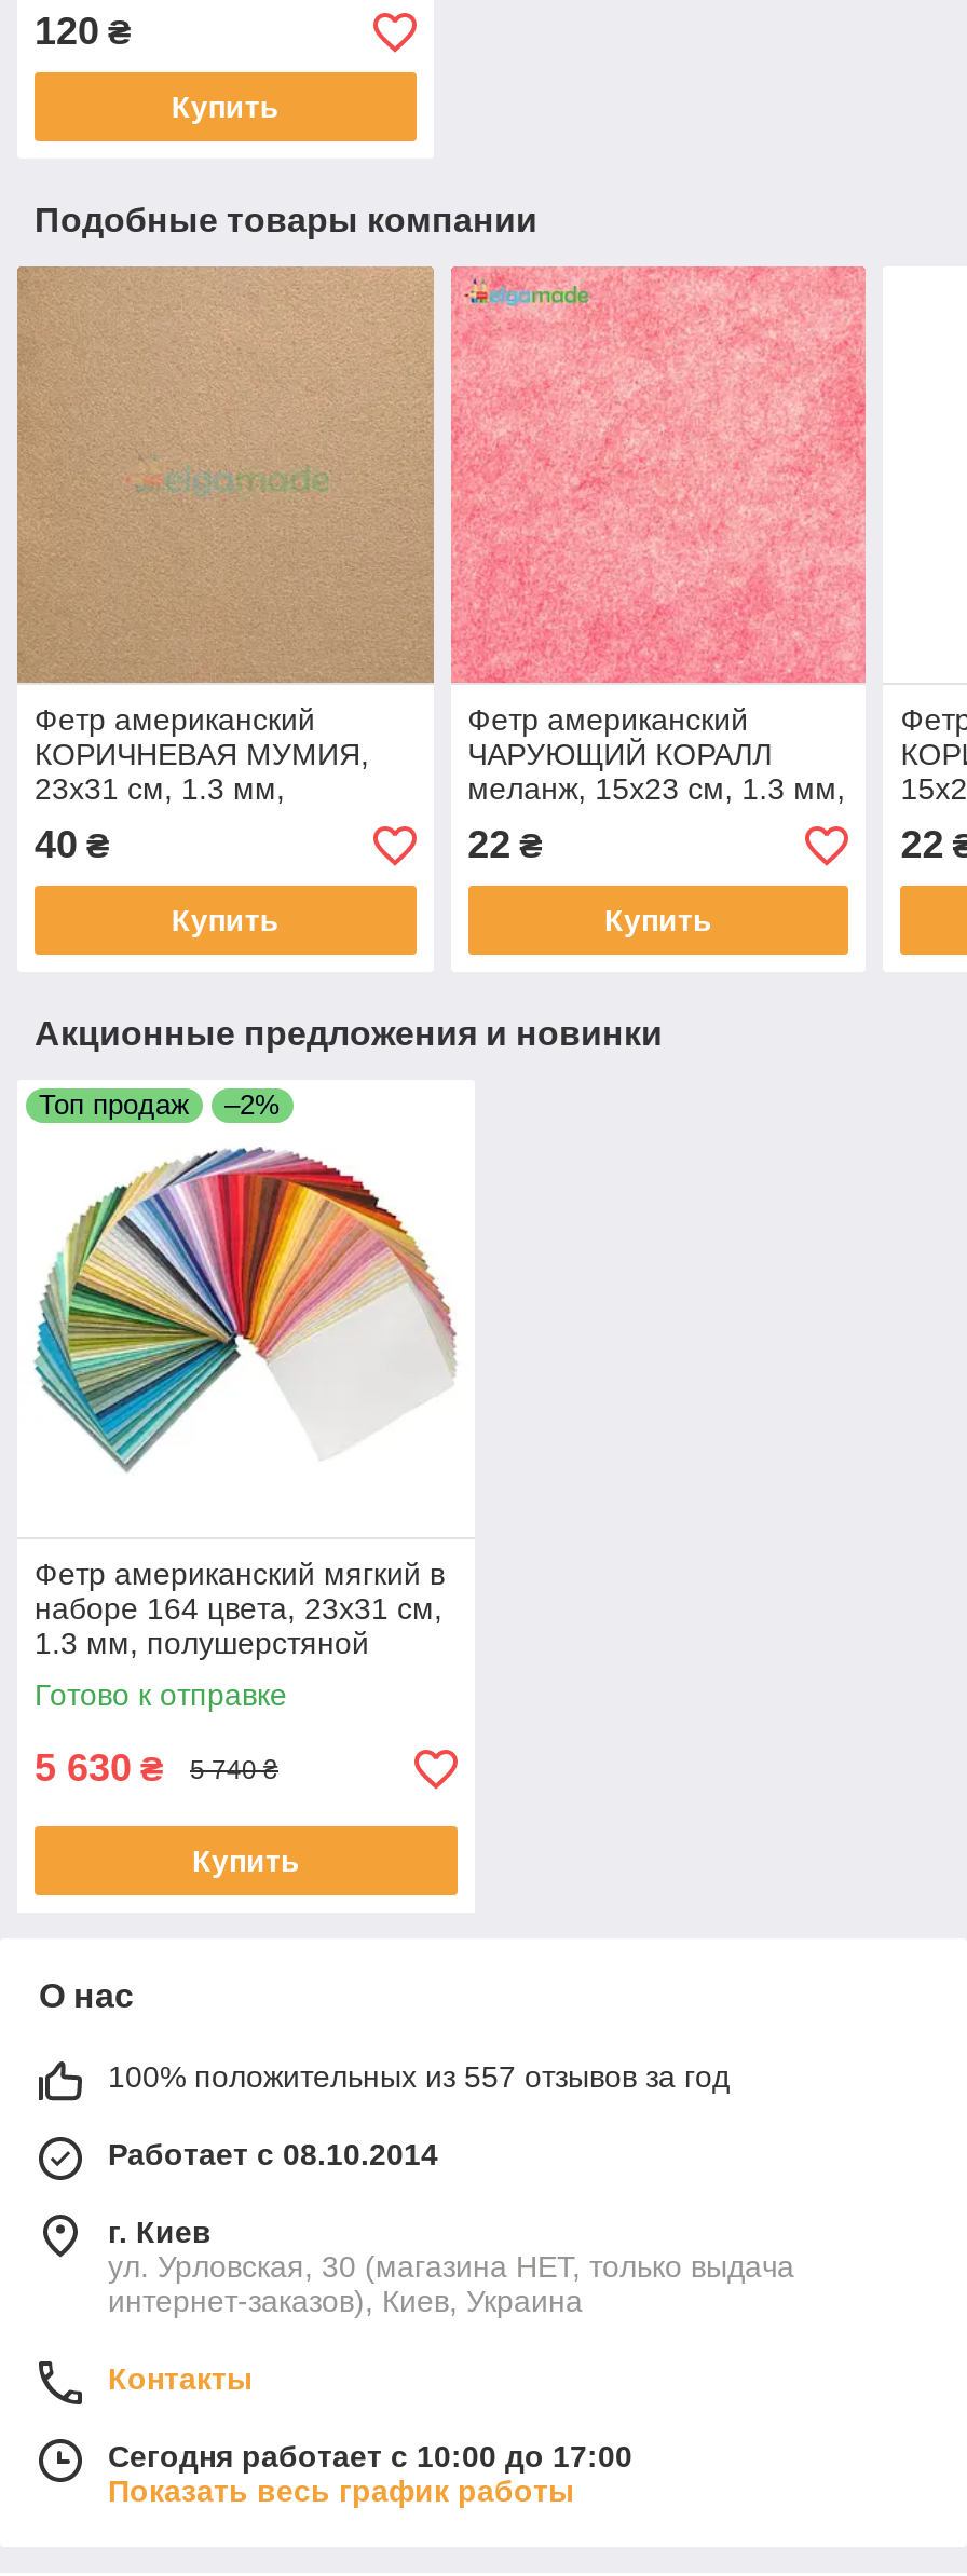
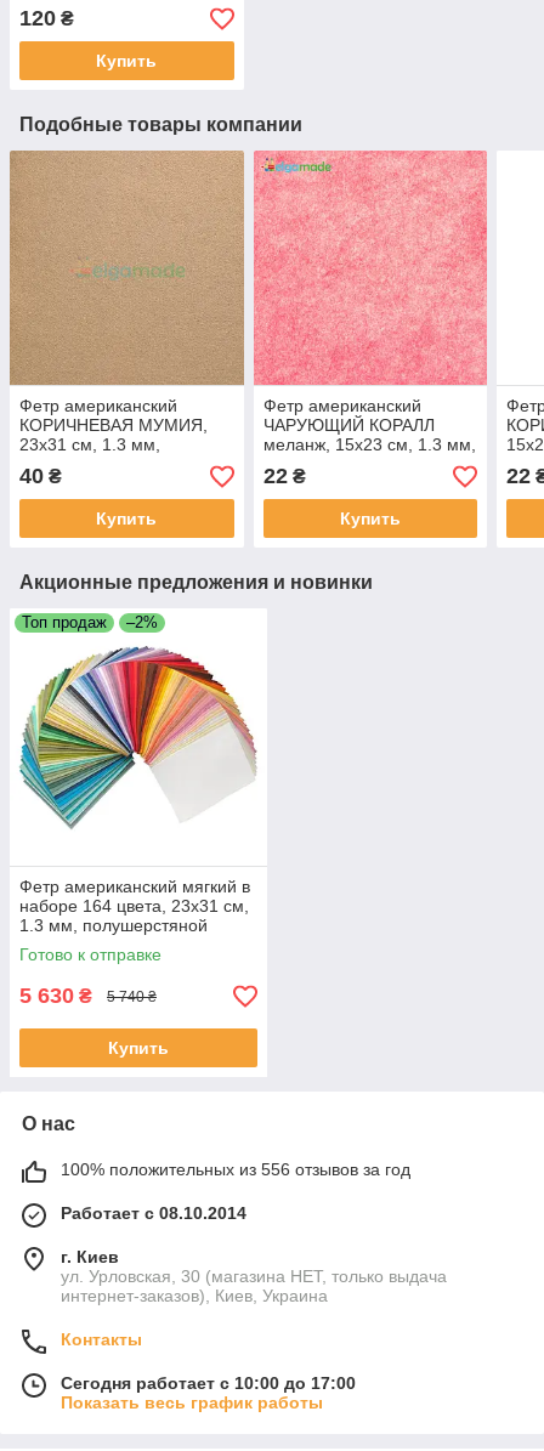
- 100% положительных из 557 отзывов за год
+ 100% положительных из 556 отзывов за год
